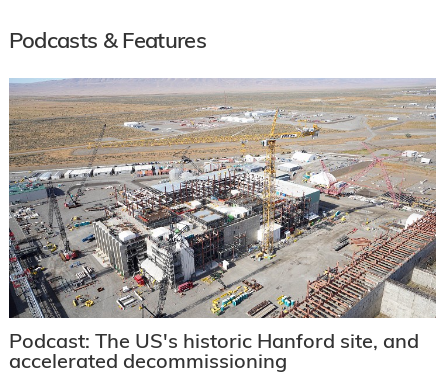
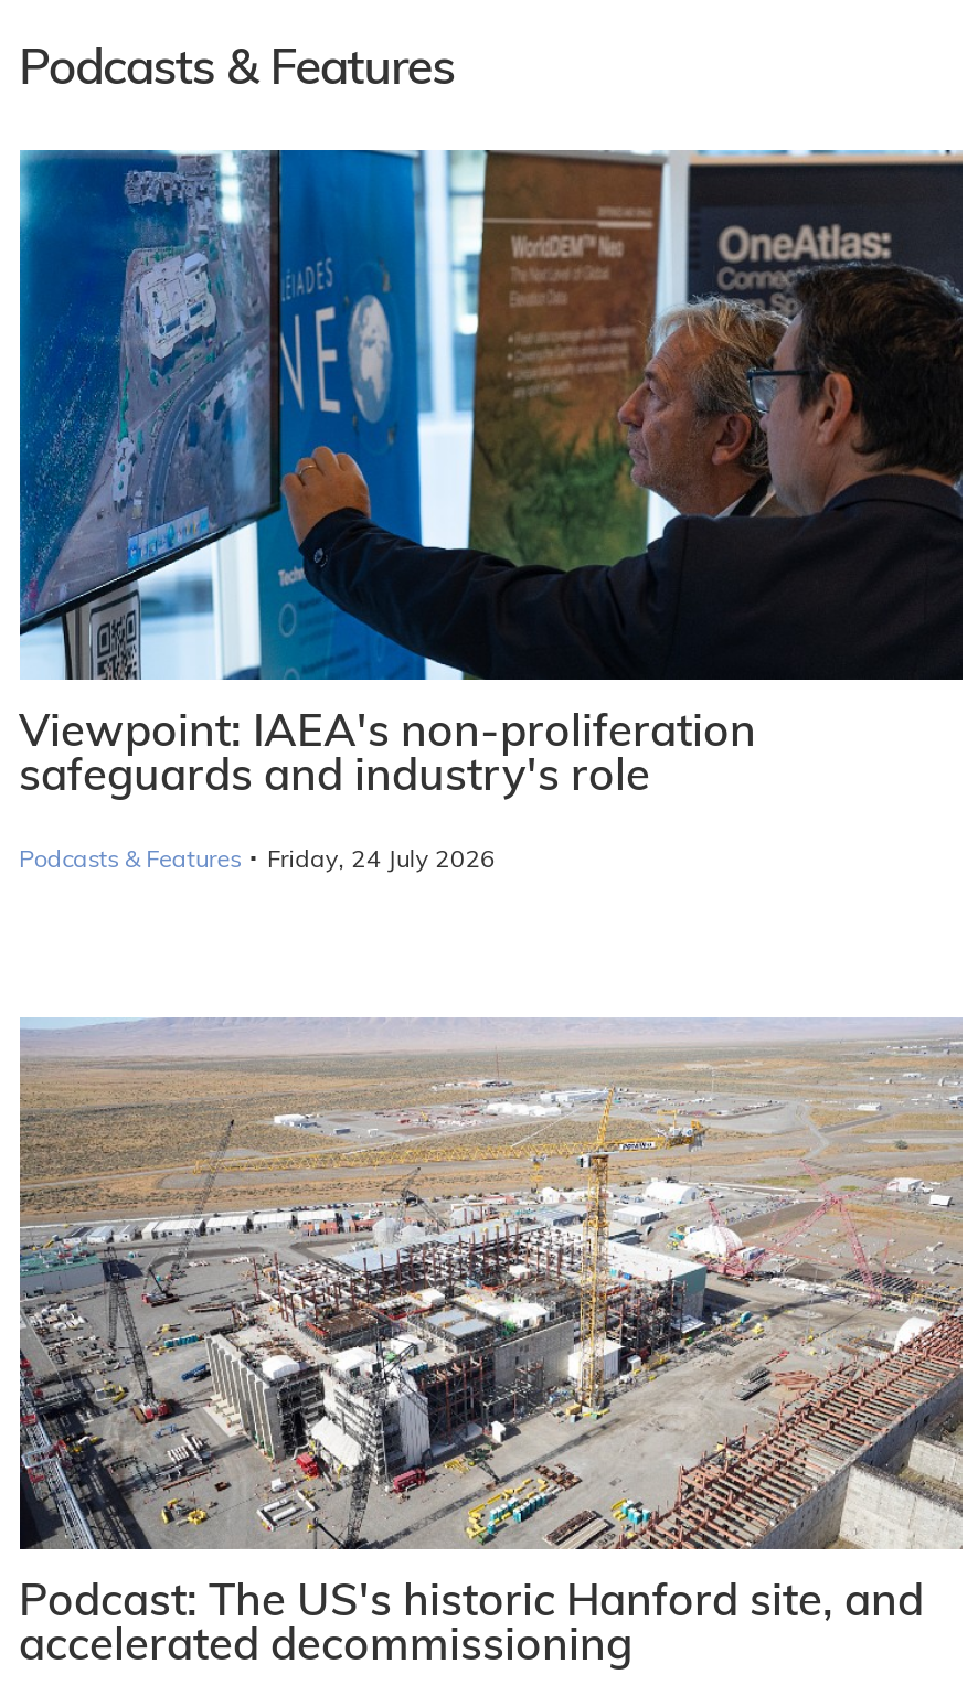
+ [image]
+ Viewpoint: IAEA's non-proliferation
+ safeguards and industry's role
+ Podcasts & Features · Friday, 24 July 2026
